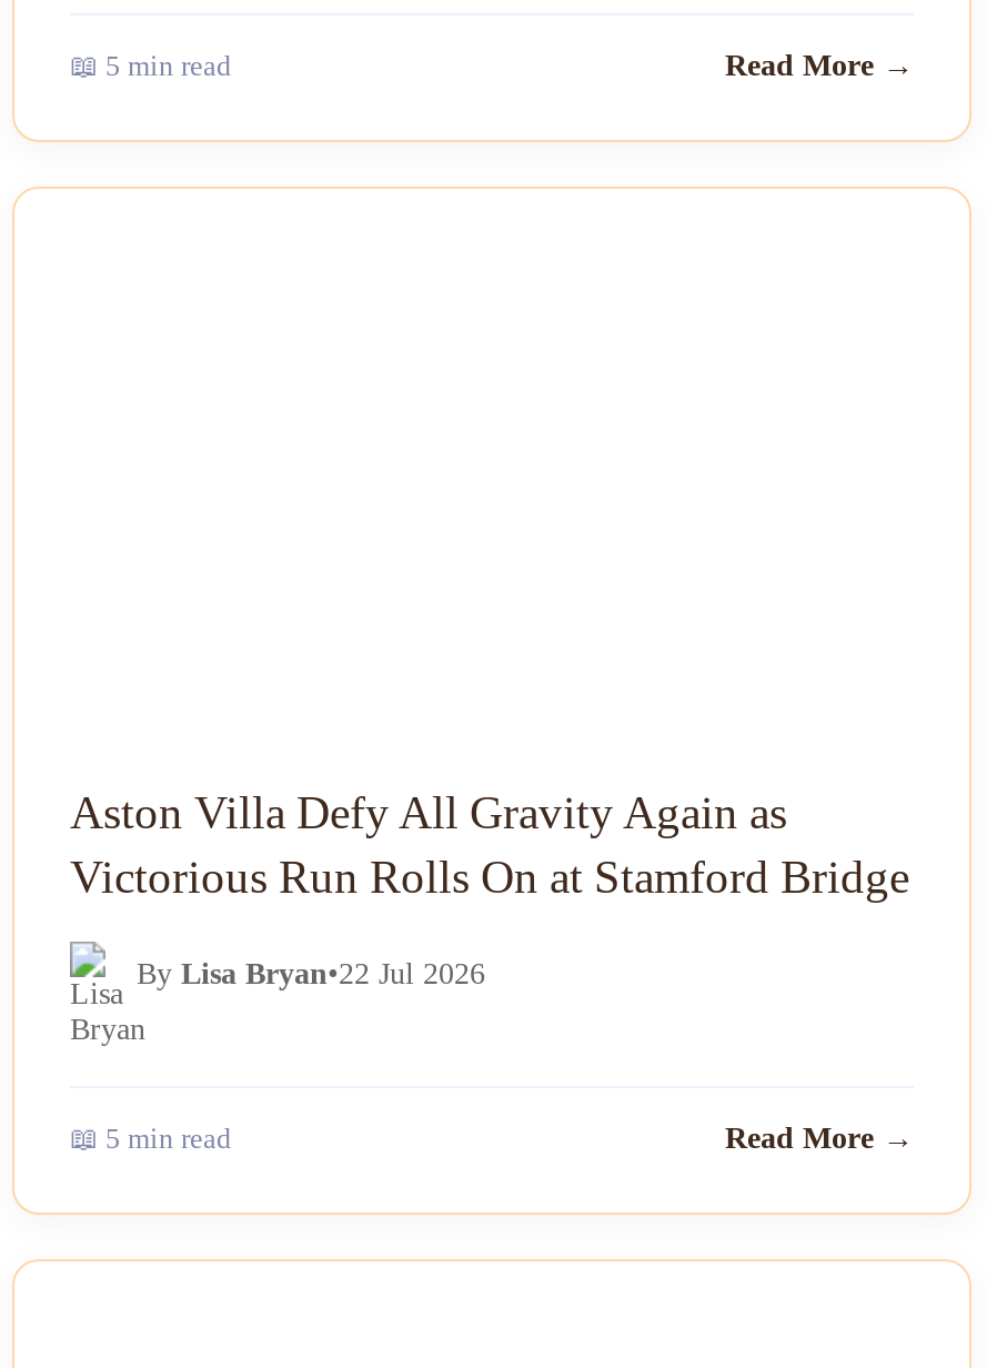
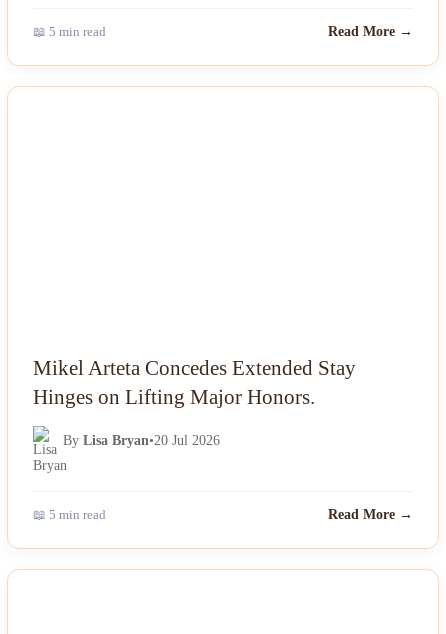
- Aston Villa Defy All Gravity Again as
- Victorious Run Rolls On at Stamford Bridge
+ Mikel Arteta Concedes Extended Stay
+ Hinges on Lifting Major Honors.

- By Lisa Bryan•22 Jul 2026
+ By Lisa Bryan•20 Jul 2026
